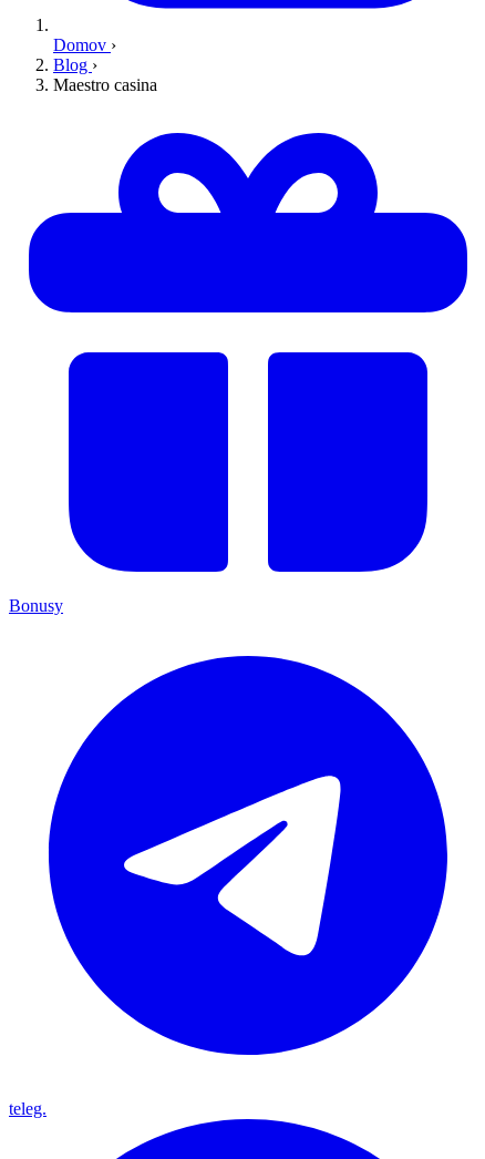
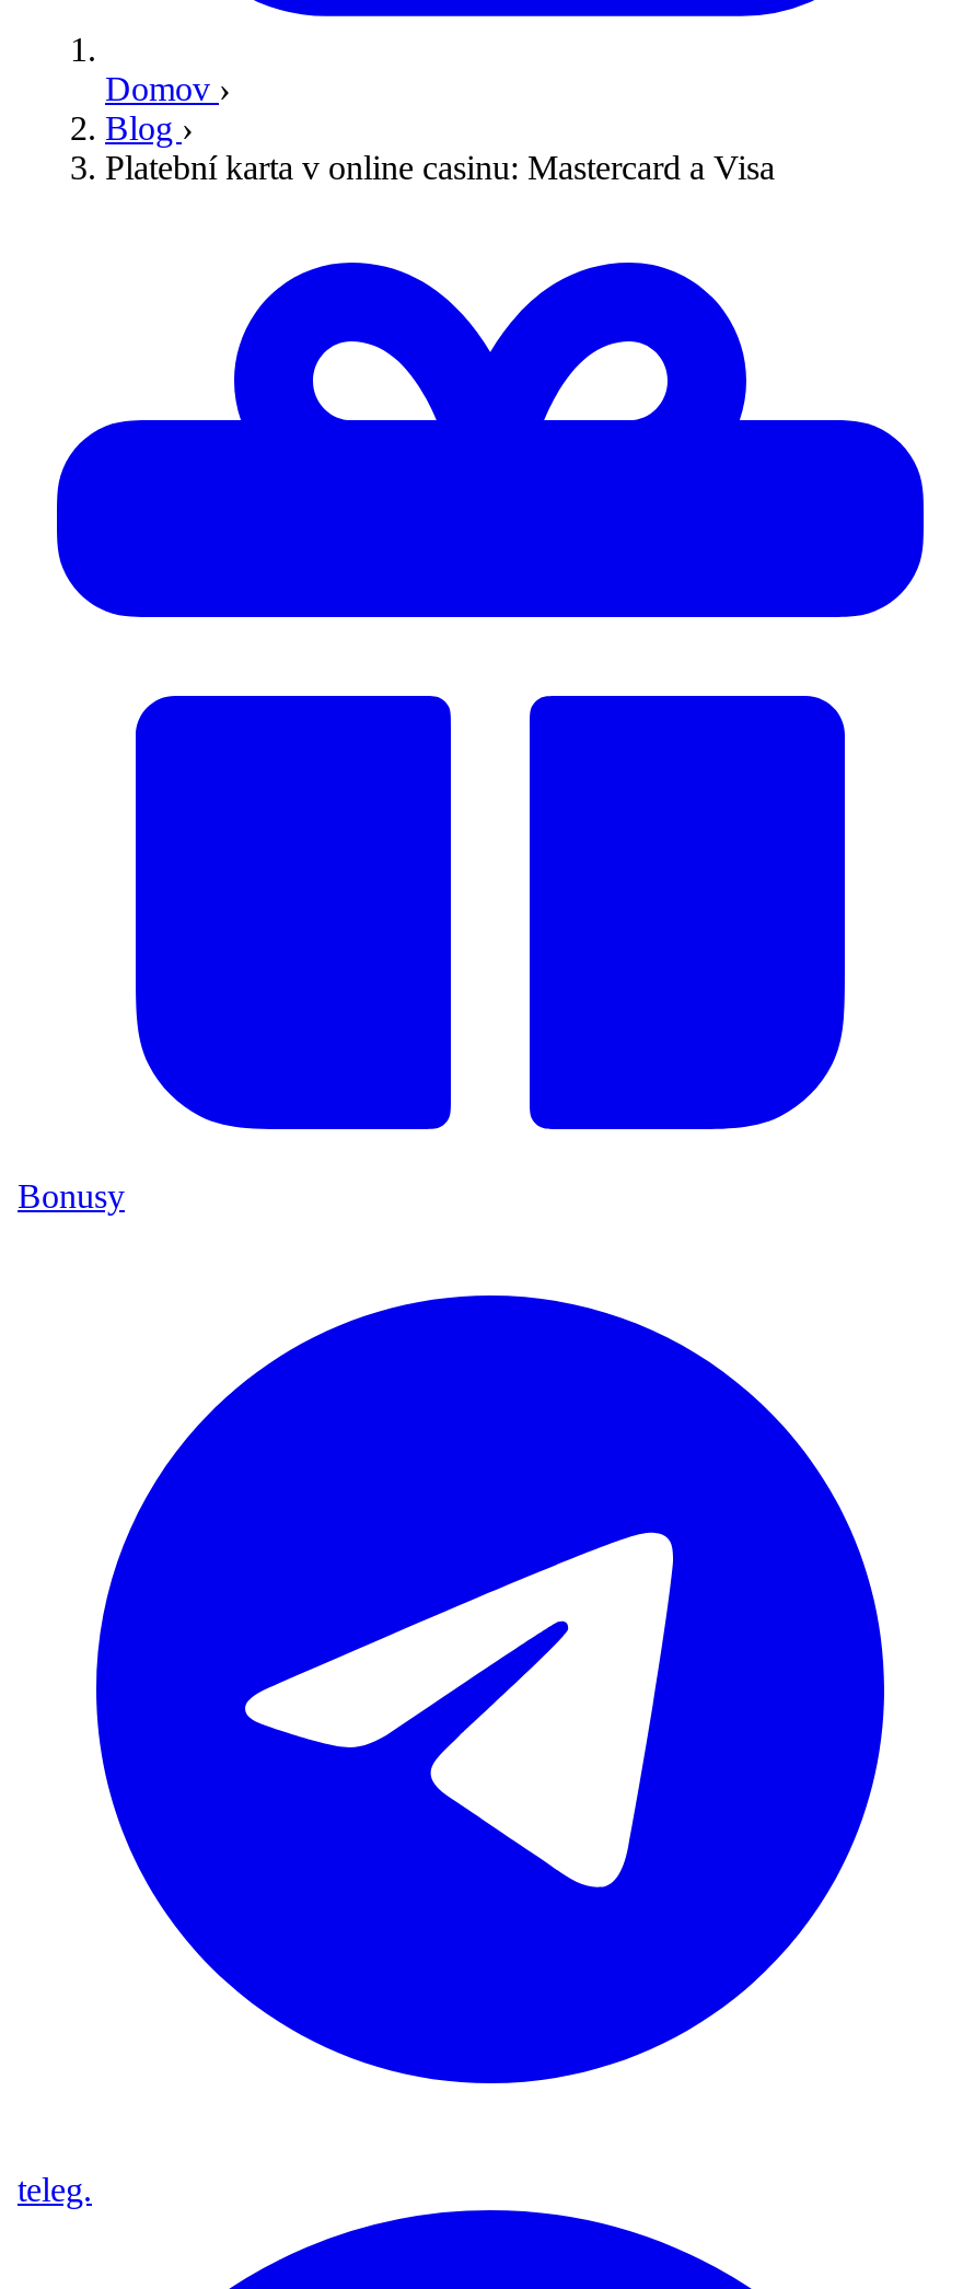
- Maestro casina
+ Platební karta v online casinu: Mastercard a Visa
